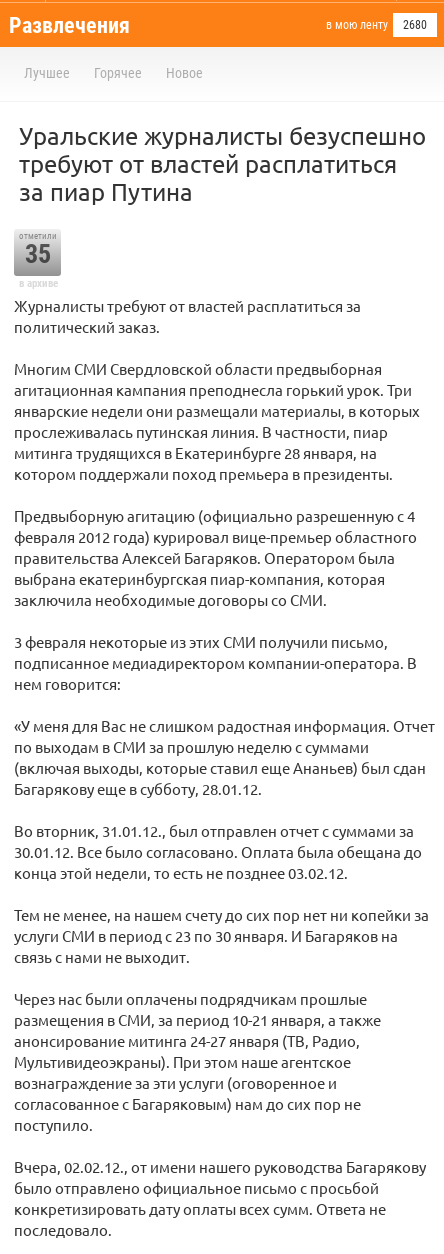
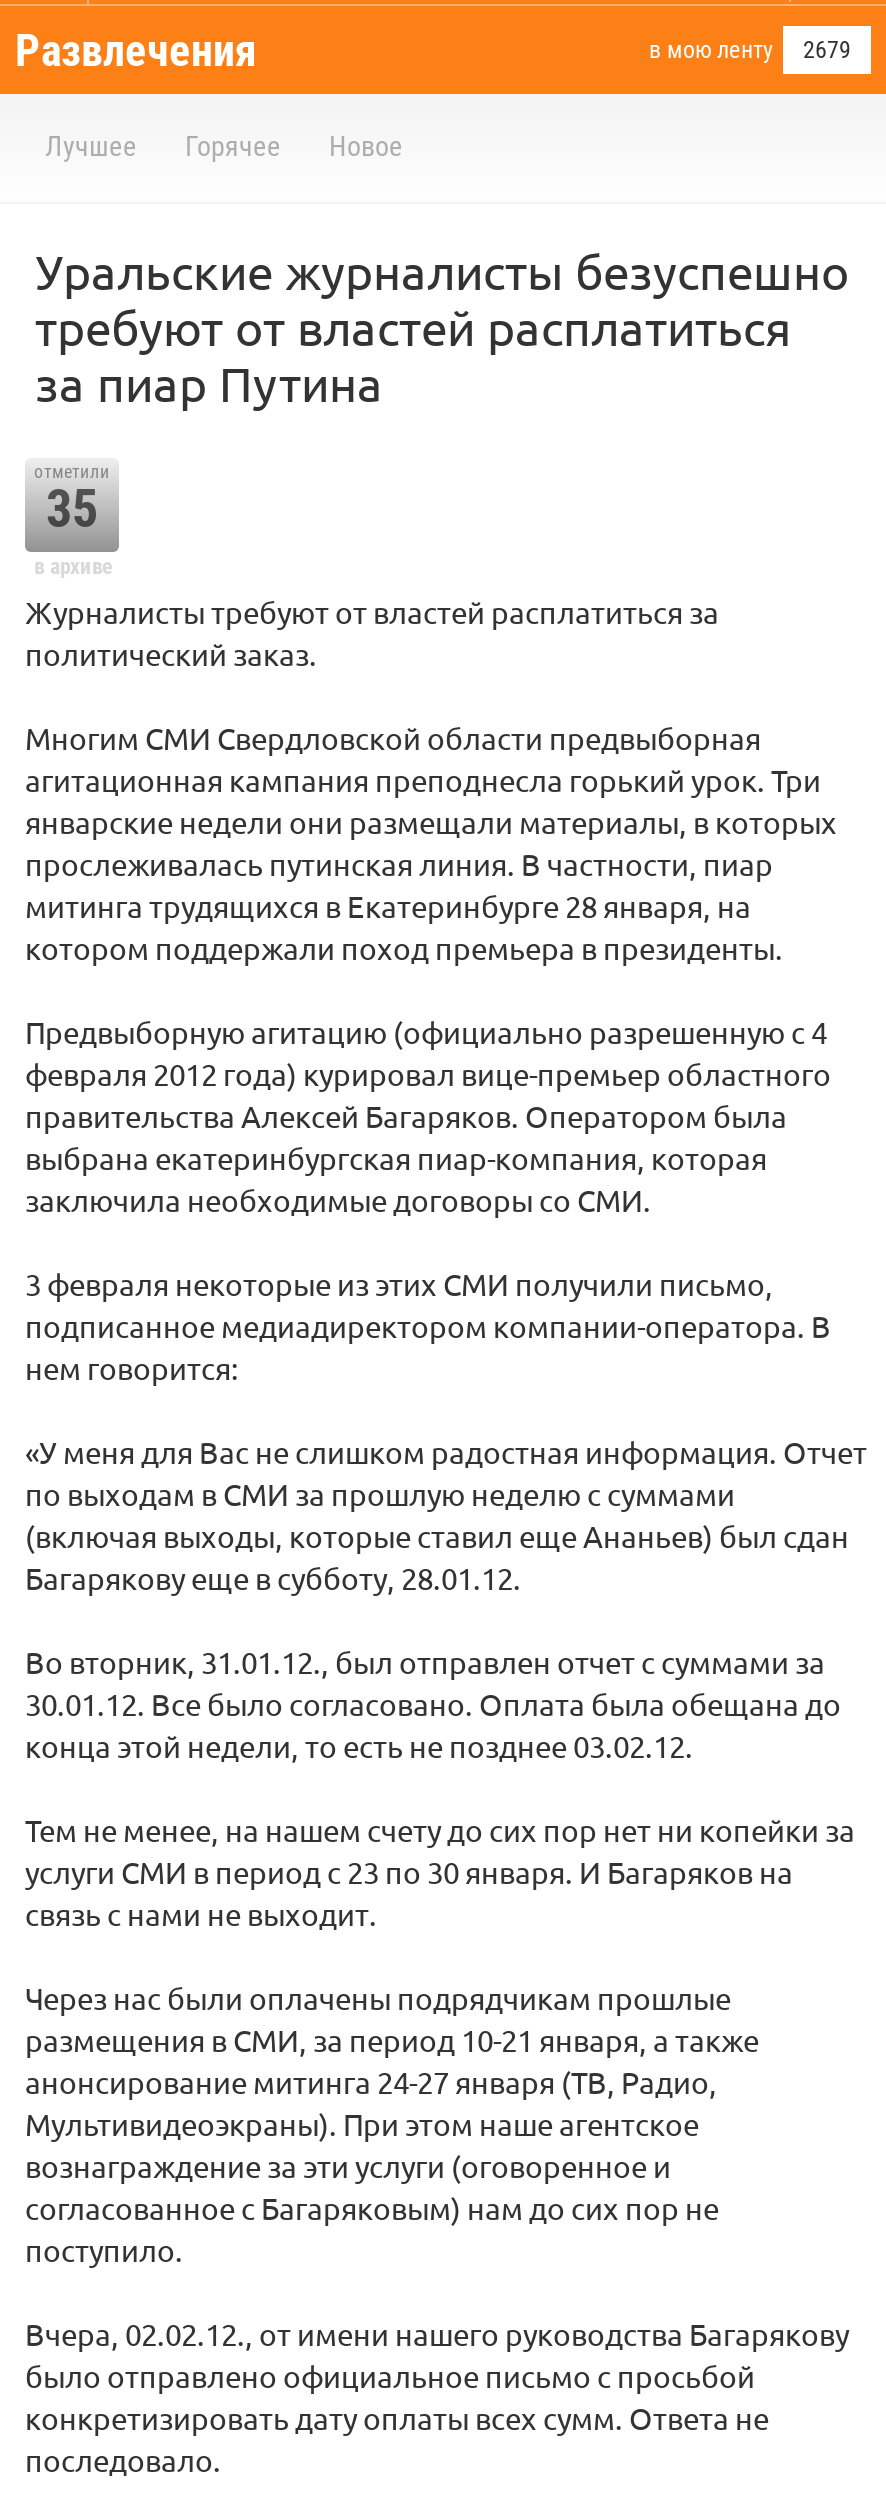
- в мою ленту 2680
+ в мою ленту 2679
